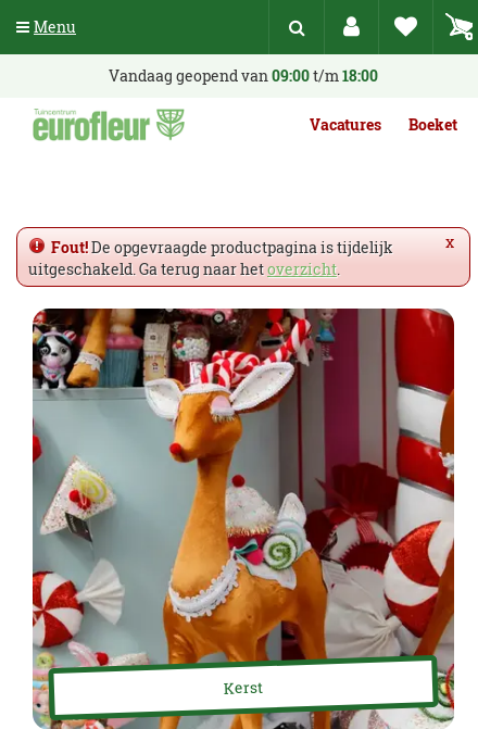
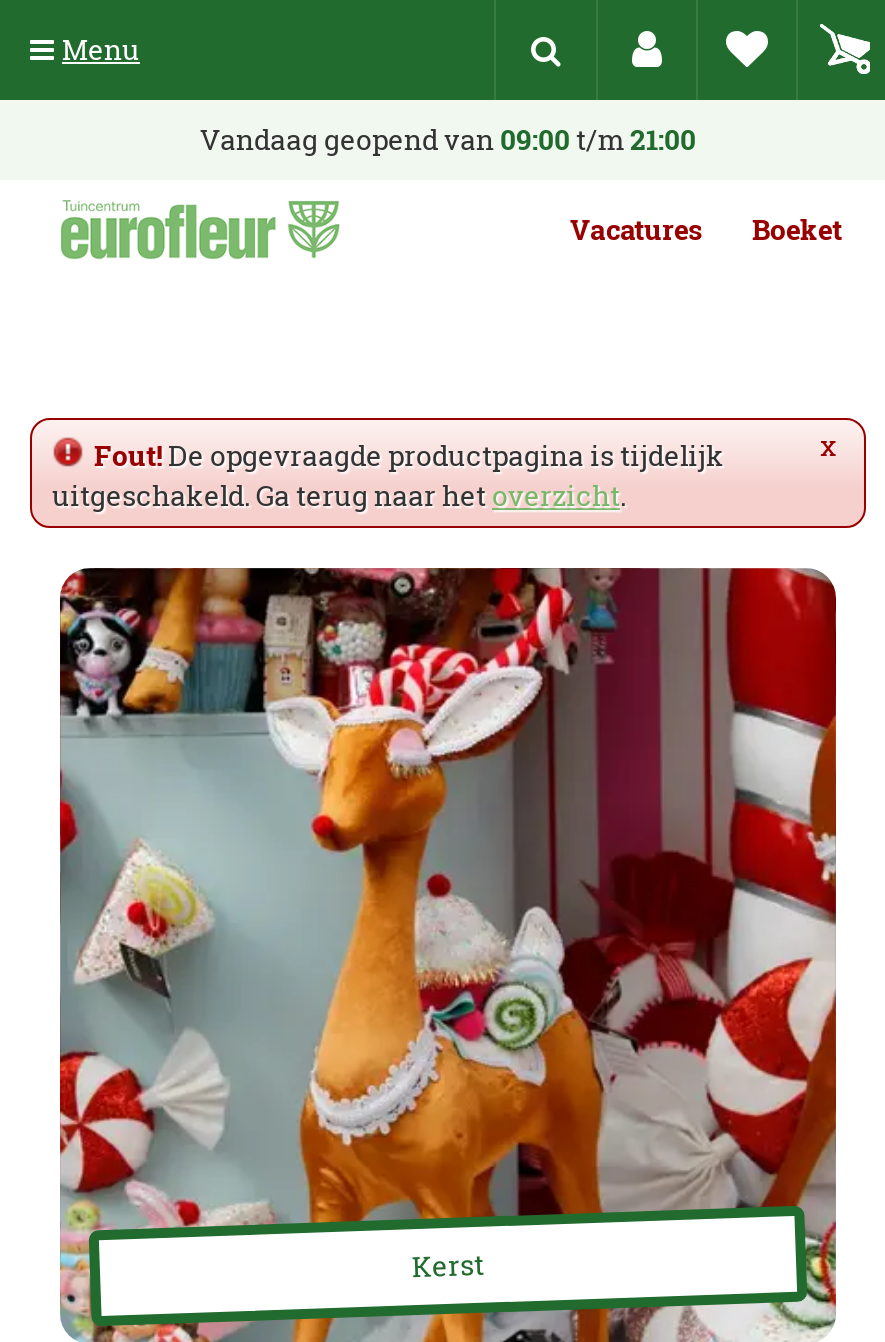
- Vandaag geopend van 09:00 t/m 18:00
+ Vandaag geopend van 09:00 t/m 21:00
